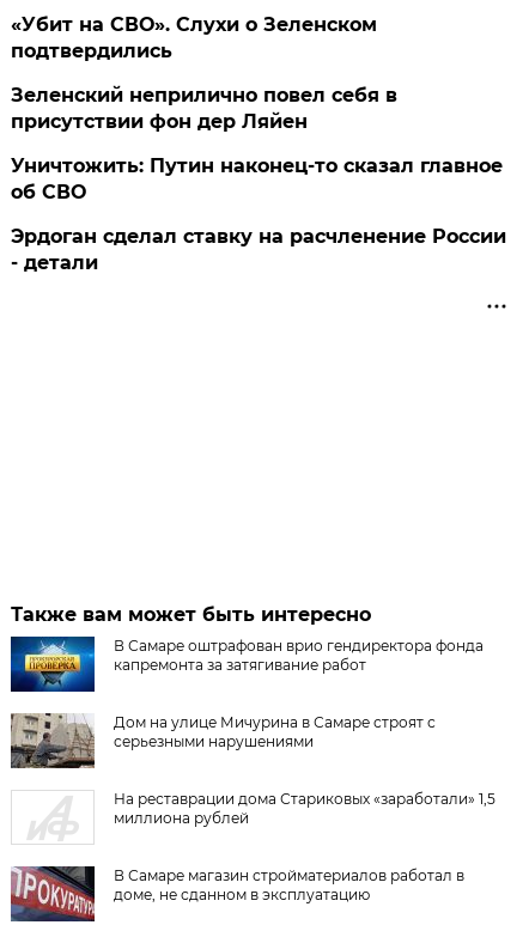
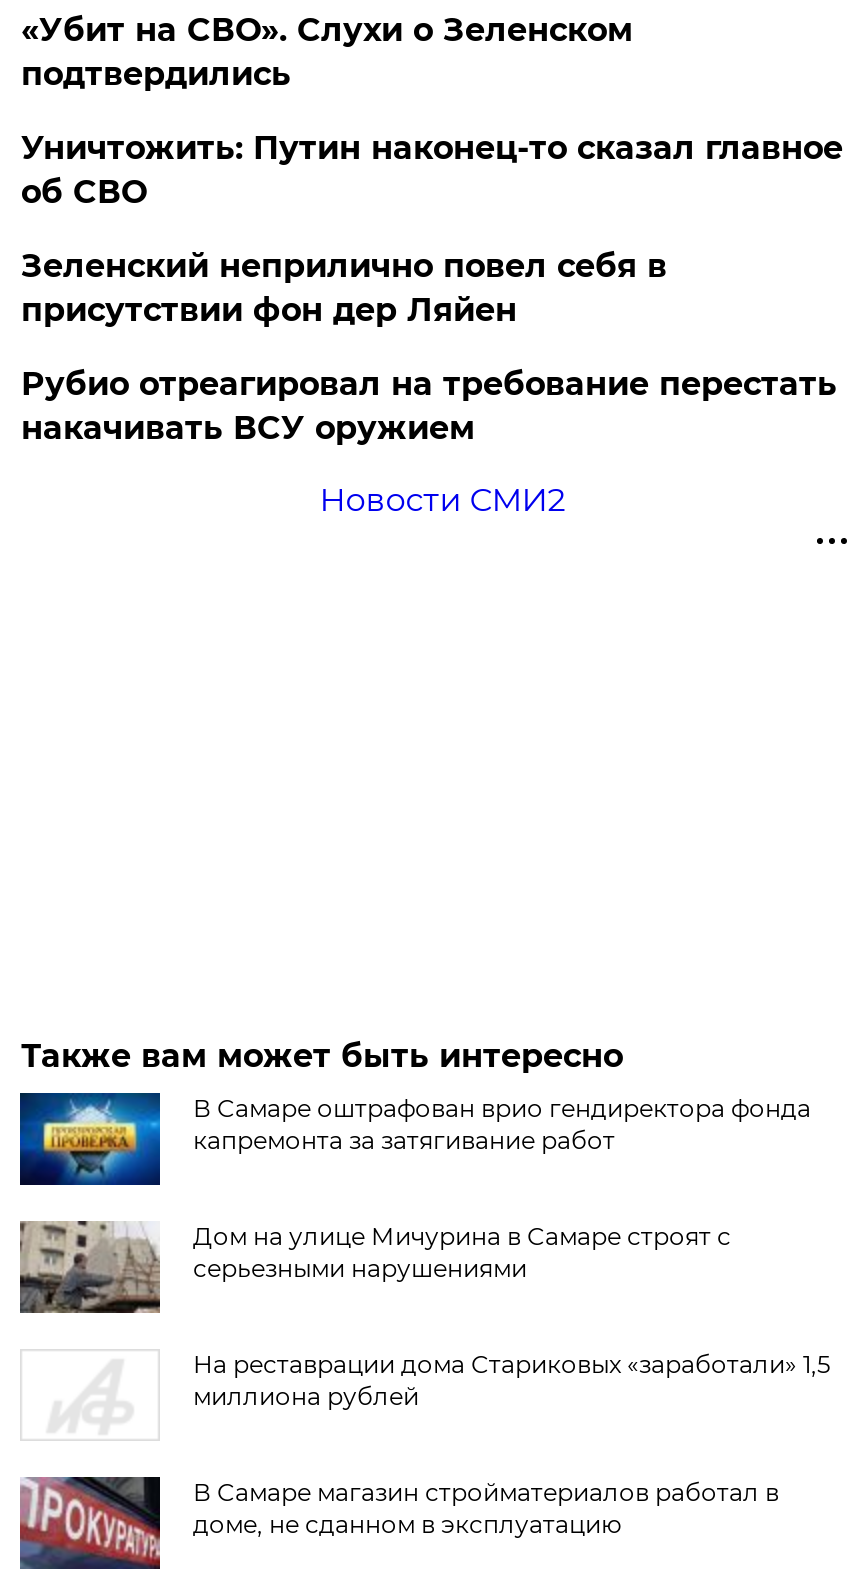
moved down: Зеленский неприлично повел cебя в | присутствии фон дер Ляйен

+ Рубио отреагировал на требование перестать
+ накачивать ВСУ оружием

moved up: Уничтожить: Путин наконец-то сказал главное | об СВО

- Эрдоган сделал ставку на расчленение России
- - детали
+ Новости СМИ2
